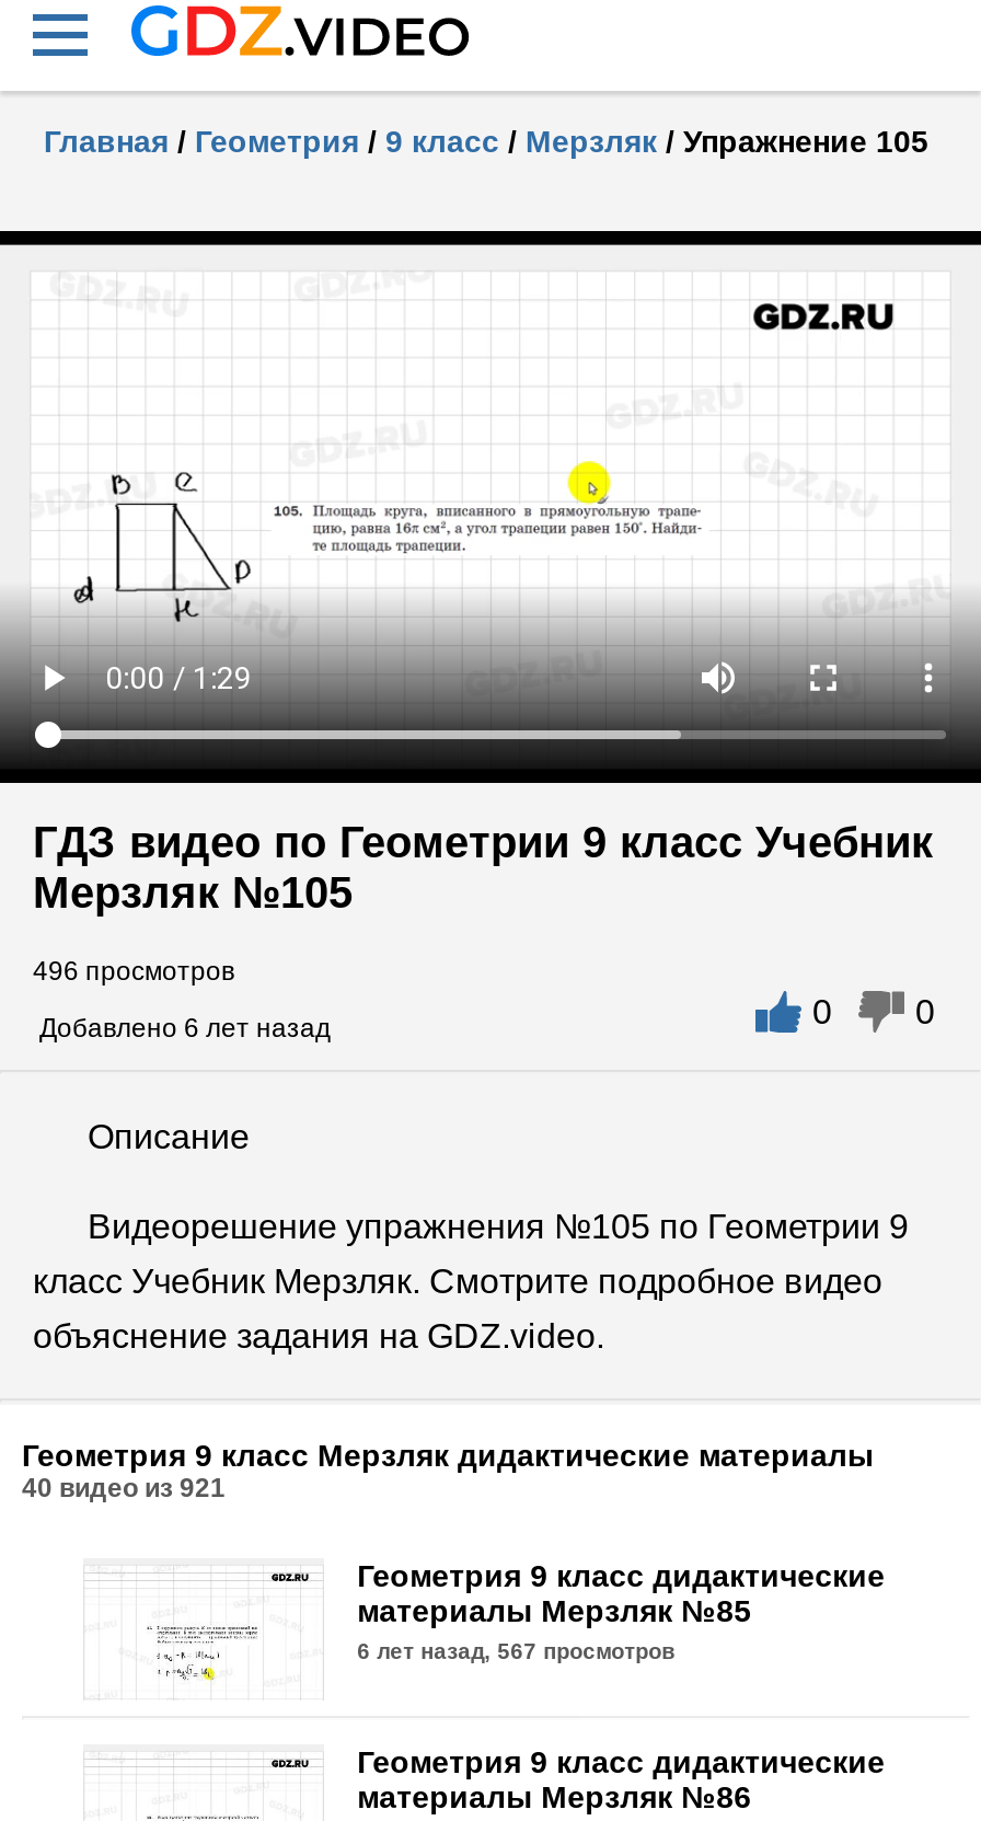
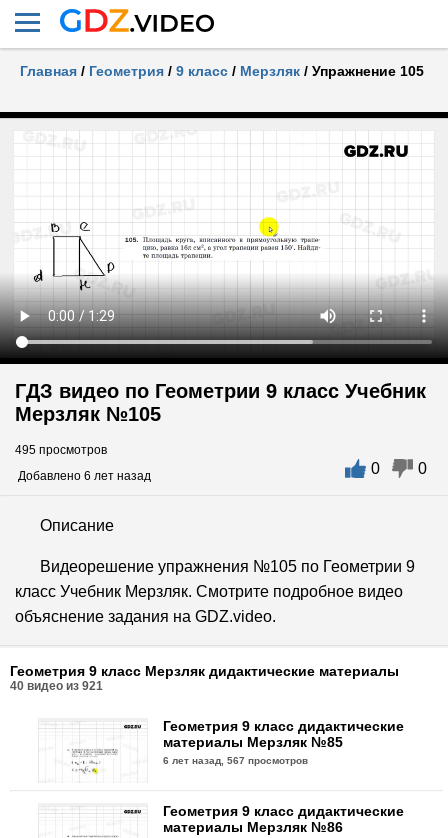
- 496 просмотров
+ 495 просмотров
